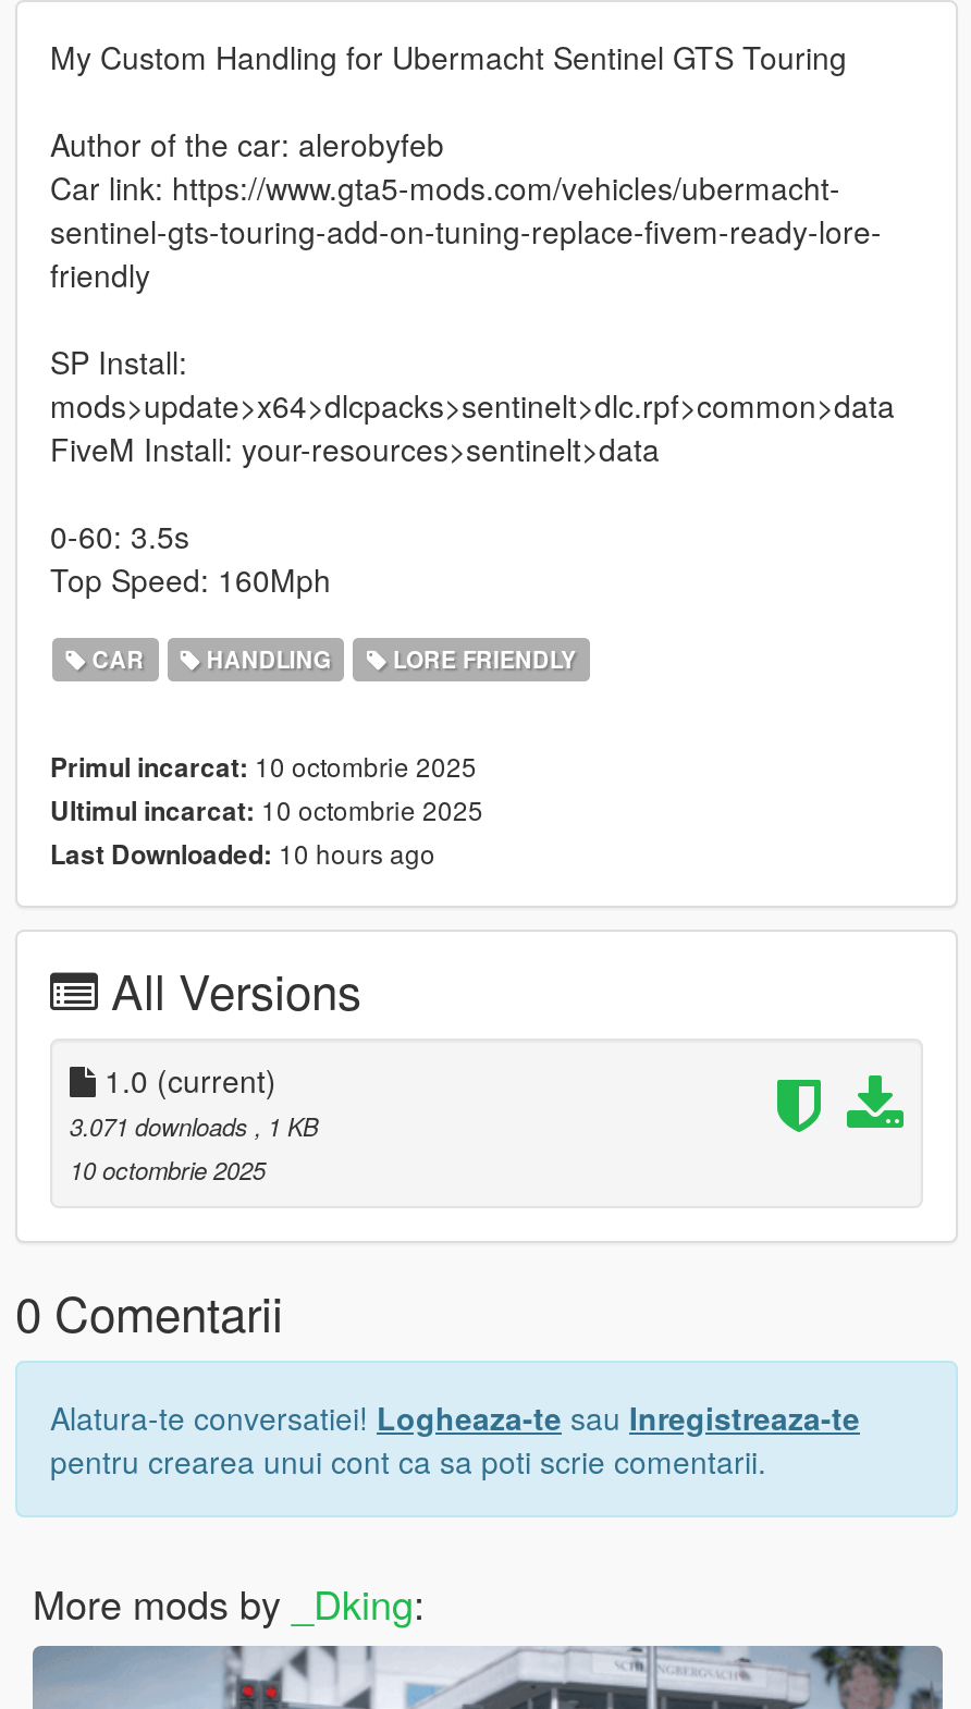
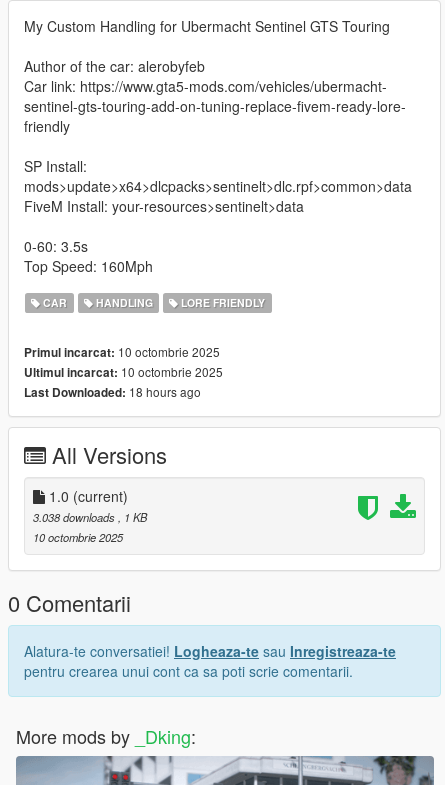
- Last Downloaded: 10 hours ago
+ Last Downloaded: 18 hours ago

- 3.071 downloads, 1 KB
+ 3.038 downloads, 1 KB
